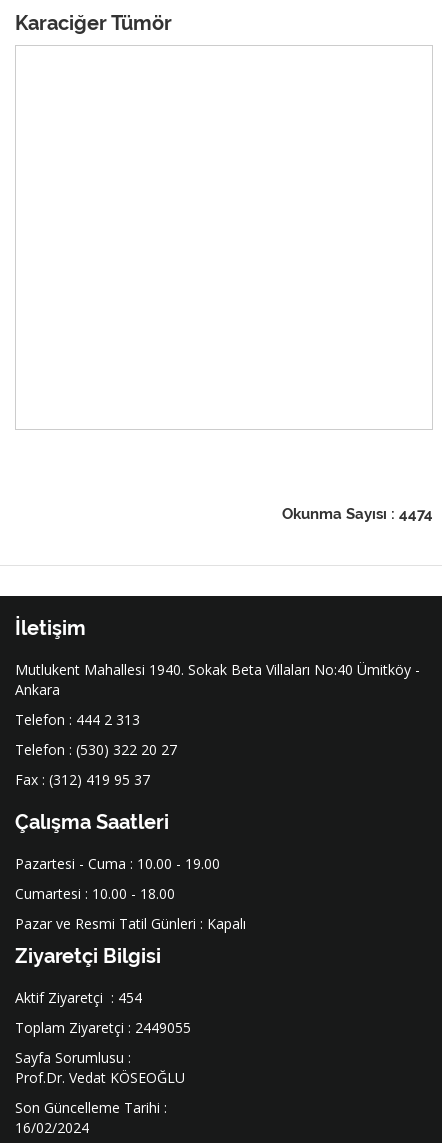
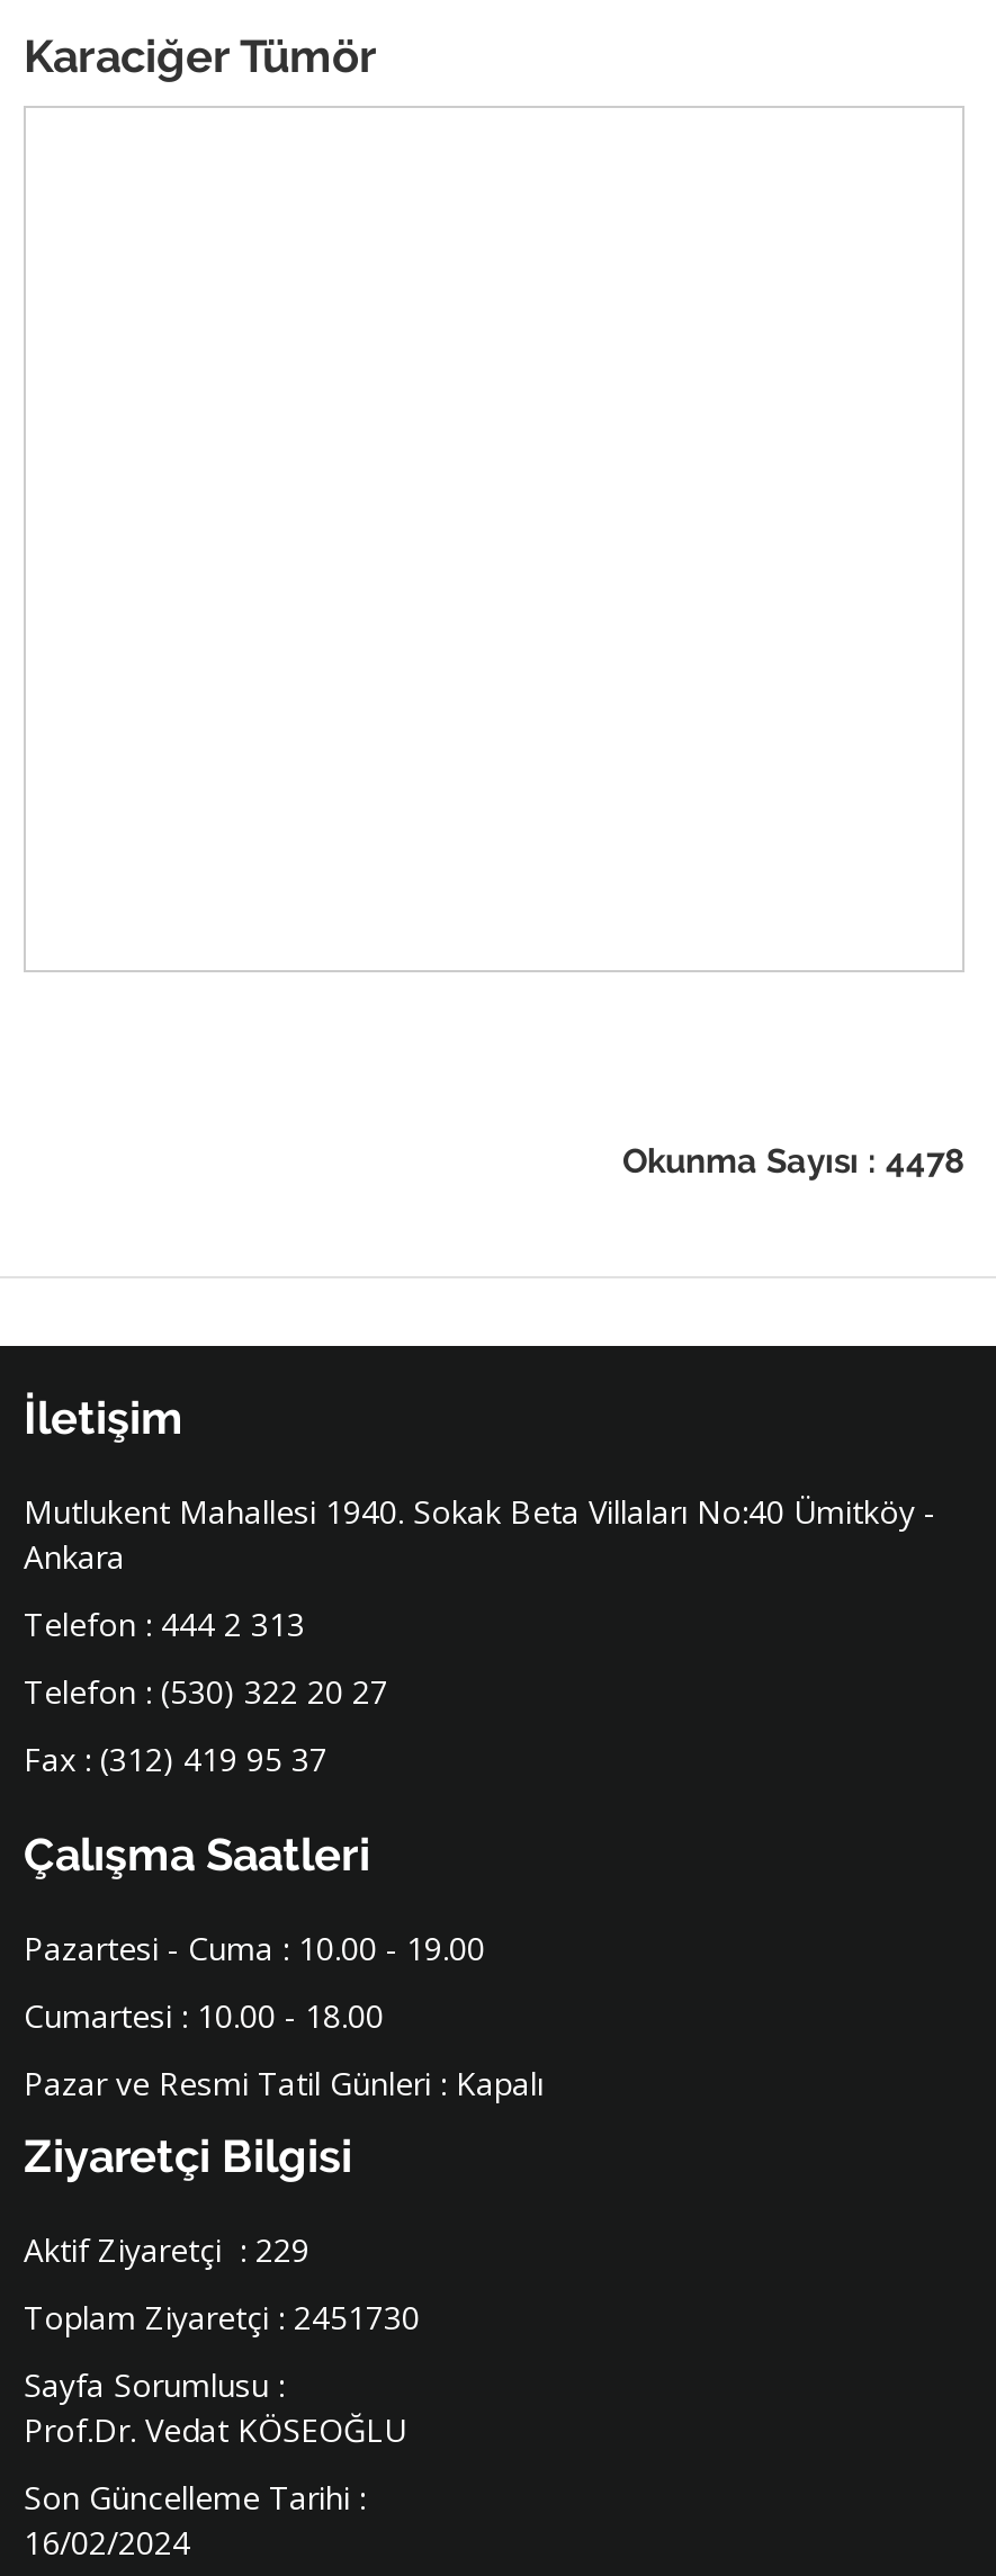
- Okunma Sayısı : 4474
+ Okunma Sayısı : 4478

- Aktif Ziyaretçi : 454
+ Aktif Ziyaretçi : 229

- Toplam Ziyaretçi : 2449055
+ Toplam Ziyaretçi : 2451730
